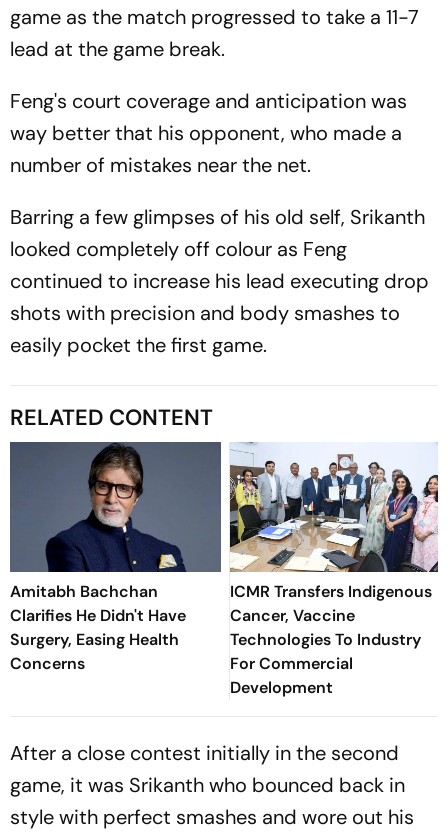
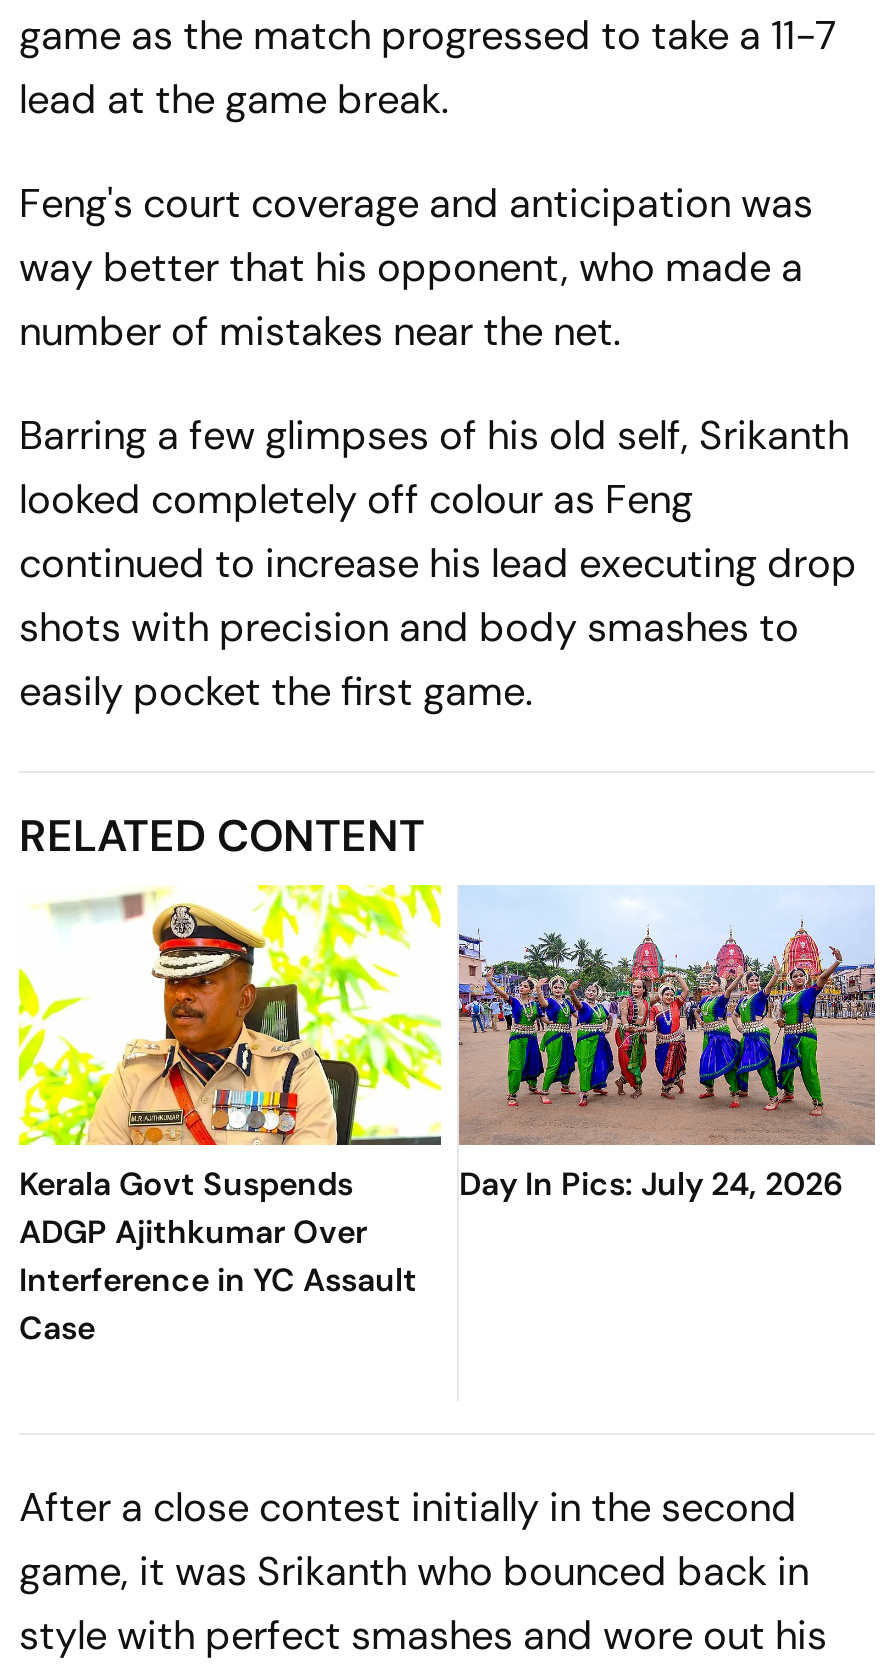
- [image]
- Amitabh Bachchan
- Clarifies He Didn't Have
- Surgery, Easing Health
- Concerns
+ [image]
+ Kerala Govt Suspends
+ ADGP Ajithkumar Over
+ Interference in YC Assault
+ Case

- [image]
- ICMR Transfers Indigenous
- Cancer, Vaccine
- Technologies To Industry
- For Commercial
- Development
+ [image]
+ Day In Pics: July 24, 2026
